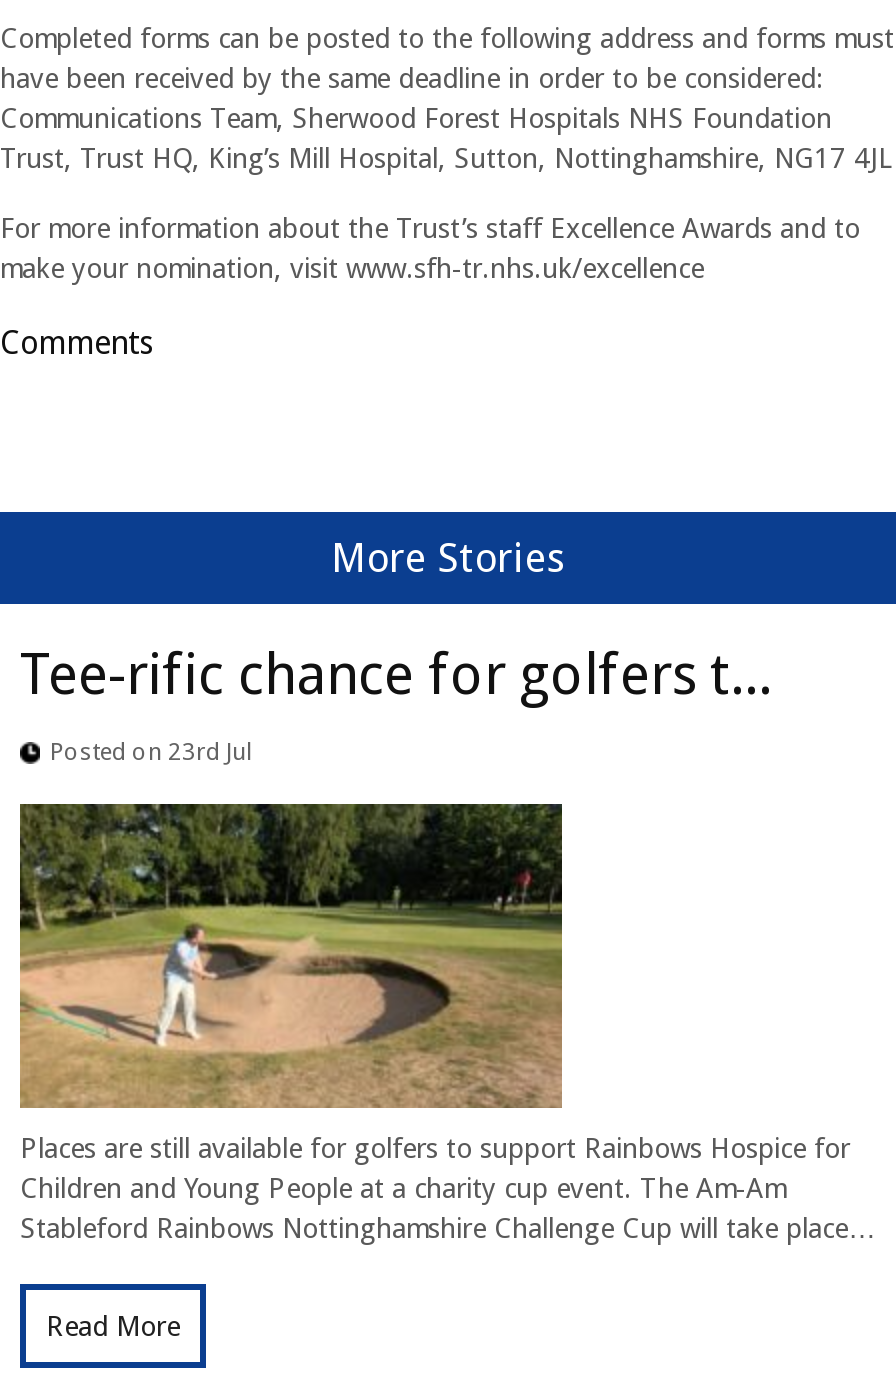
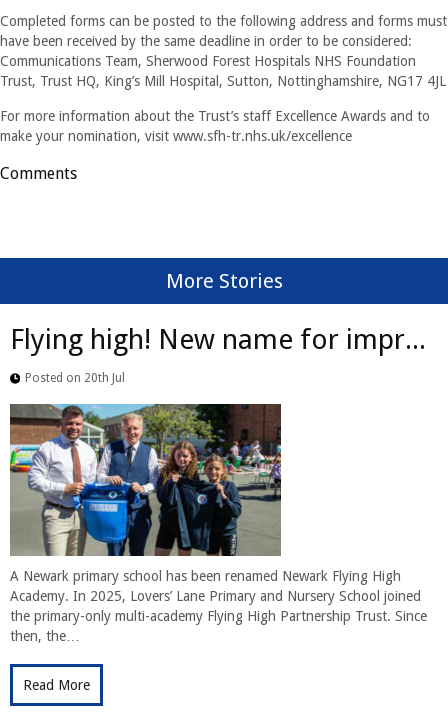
- Tee-rific chance for golfers t...
+ Flying high! New name for impr...

- Posted on 23rd Jul
+ Posted on 20th Jul

- [image]
- Places are still available for golfers to support Rainbows Hospice for
- Children and Young People at a charity cup event. The Am-Am
- Stableford Rainbows Nottinghamshire Challenge Cup will take place…
+ [image]
+ A Newark primary school has been renamed Newark Flying High
+ Academy. In 2025, Lovers’ Lane Primary and Nursery School joined
+ the primary-only multi-academy Flying High Partnership Trust. Since
+ then, the…
